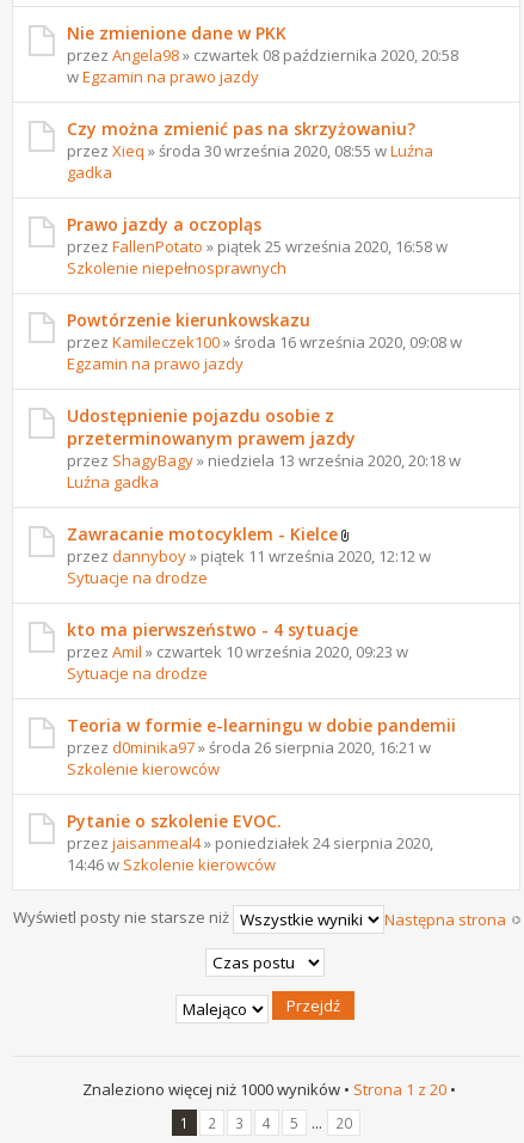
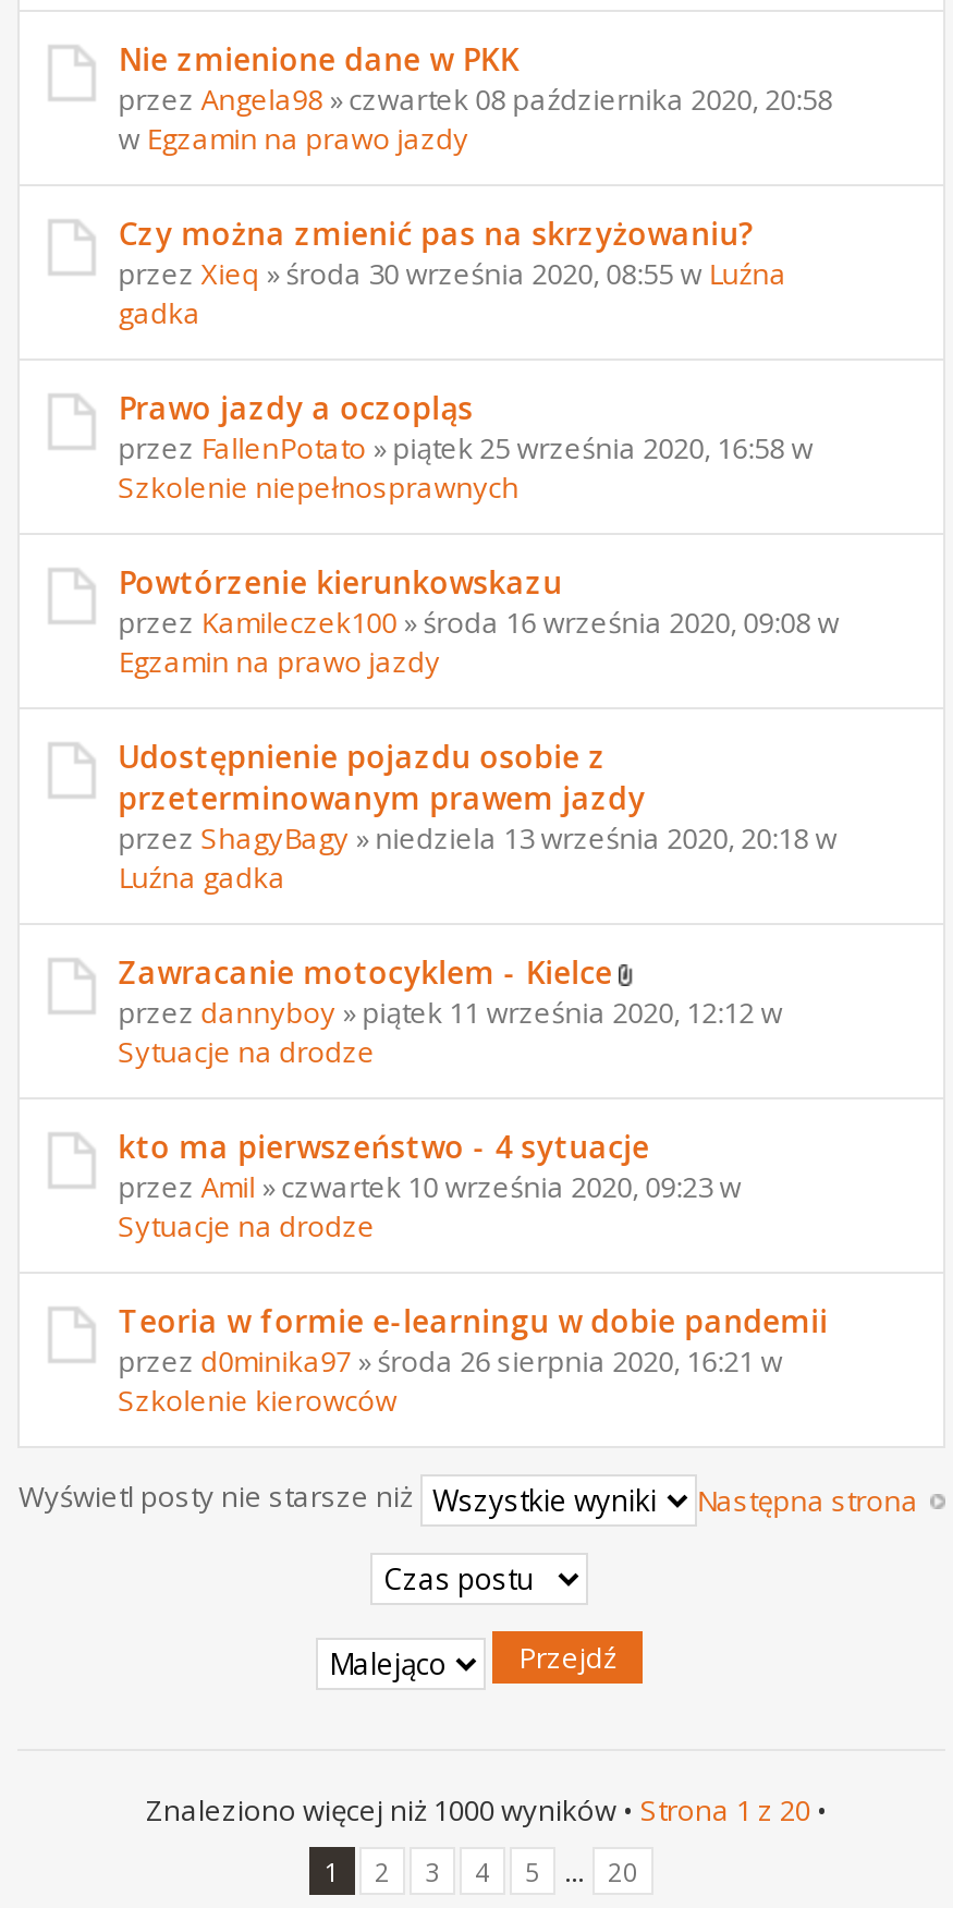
- Pytanie o szkolenie EVOC.
- przez jaisanmeal4» poniedziałek 24 sierpnia 2020,
- 14:46 w Szkolenie kierowców
